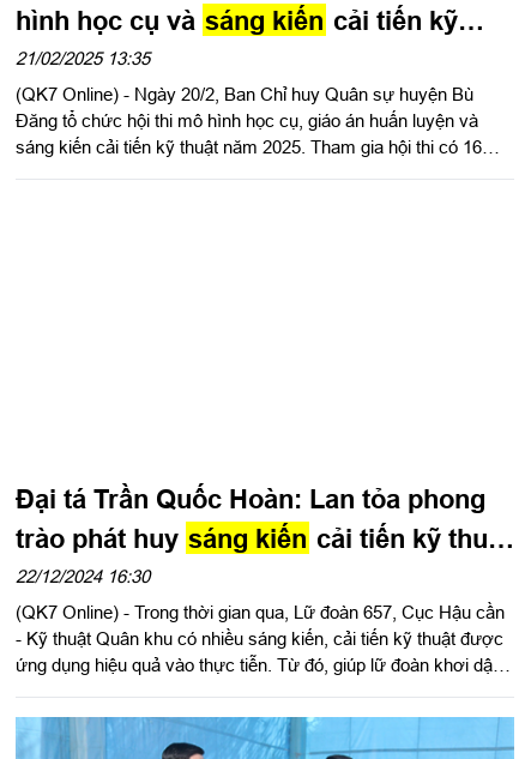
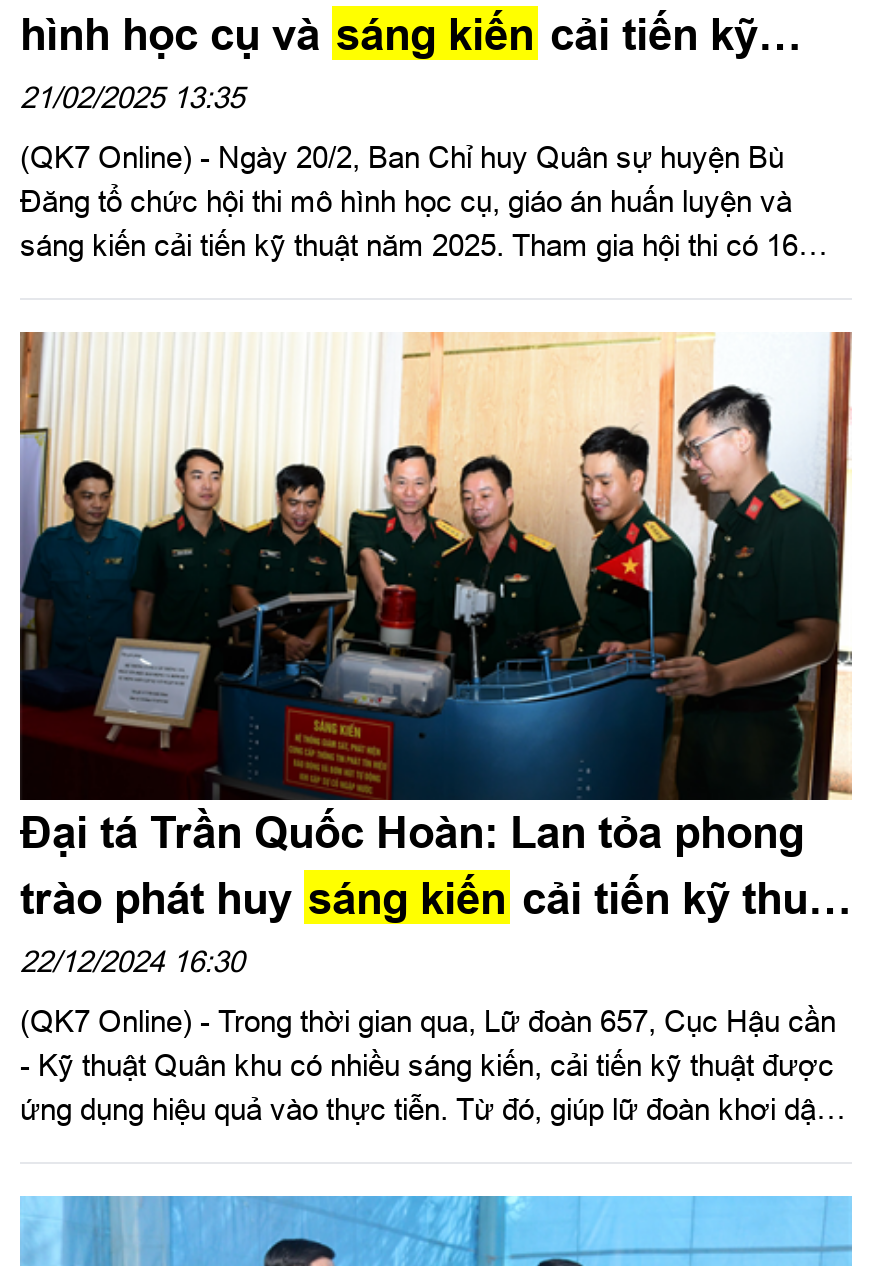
+ [image]
